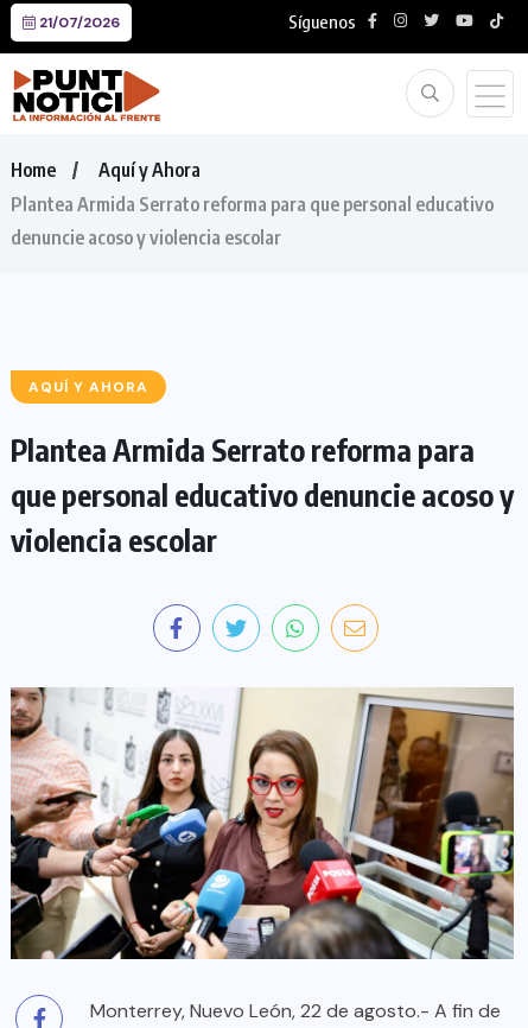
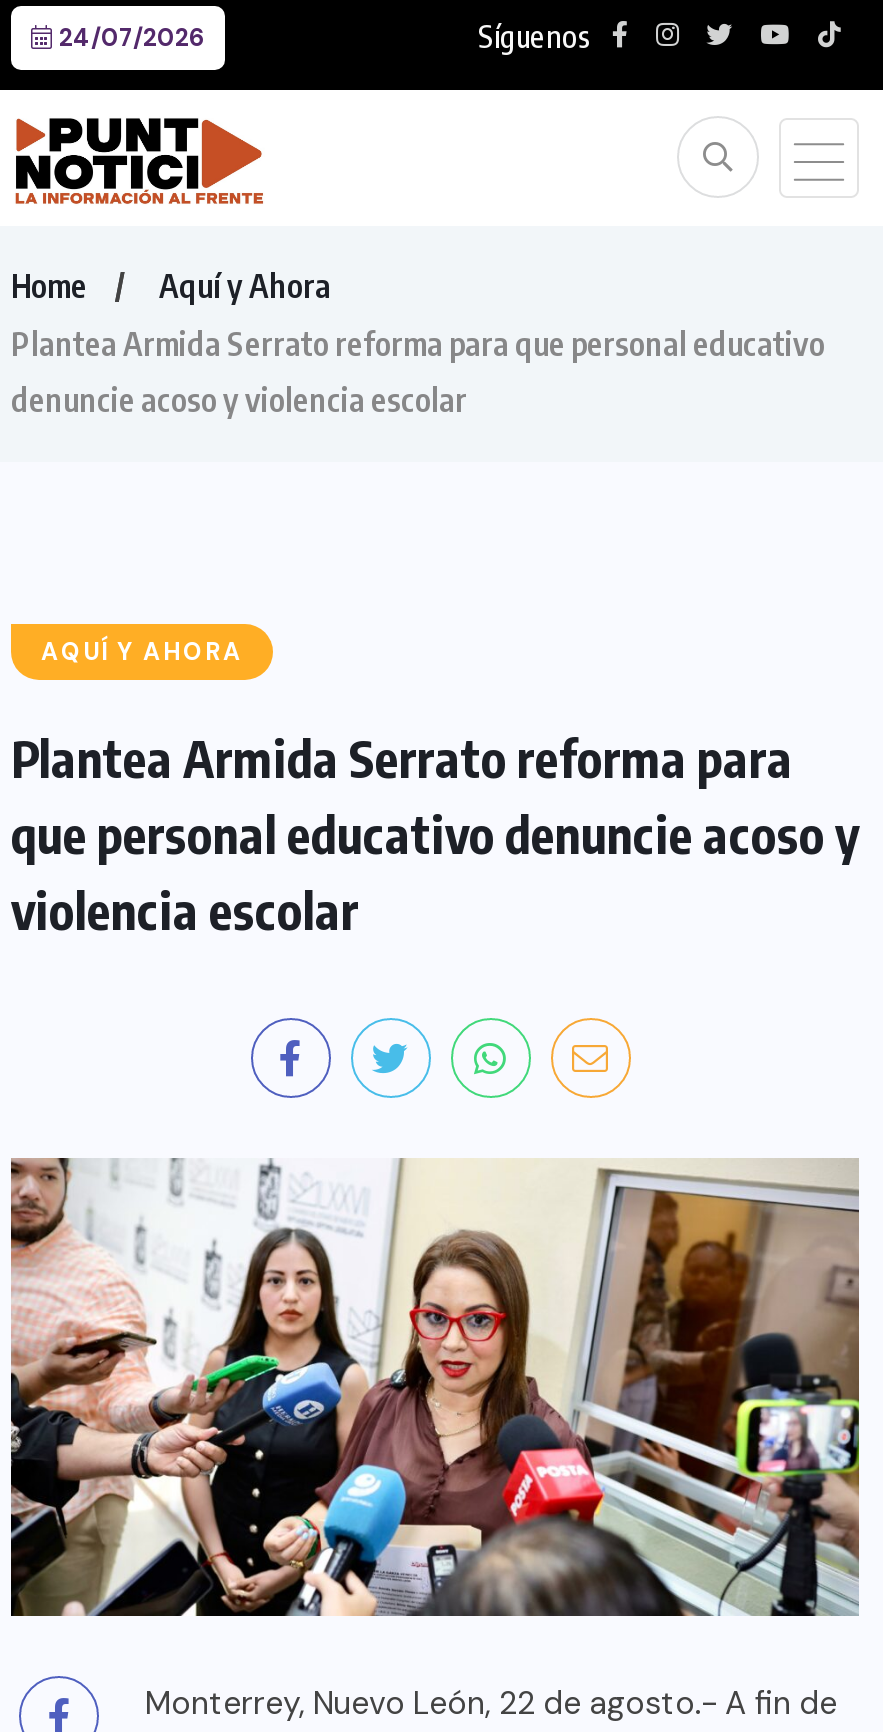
- 21/07/2026
+ 24/07/2026
